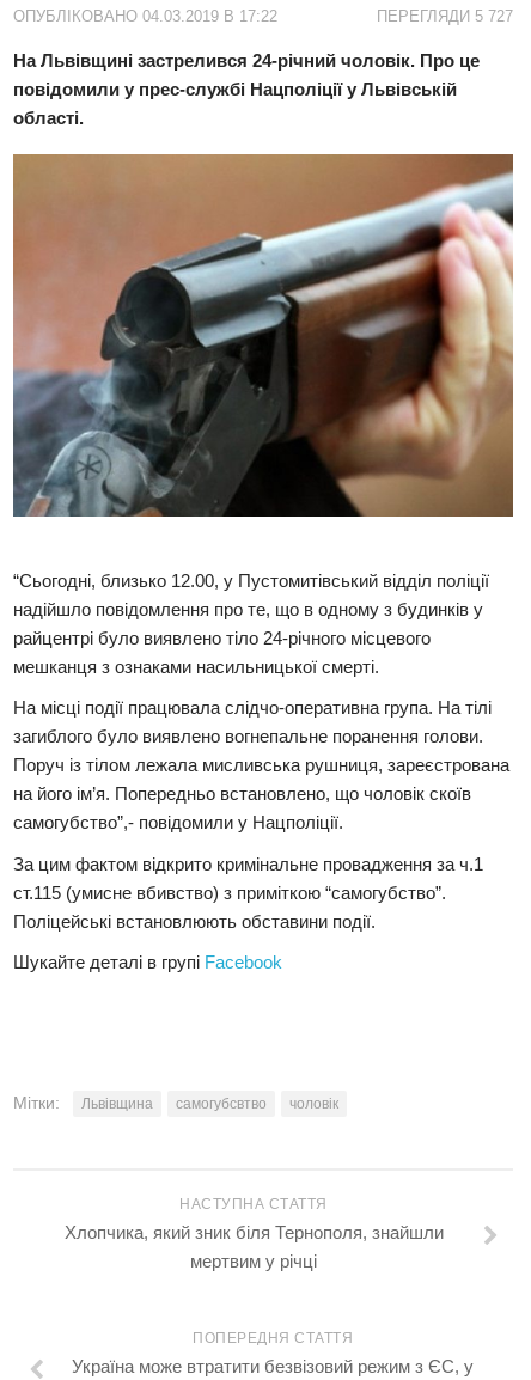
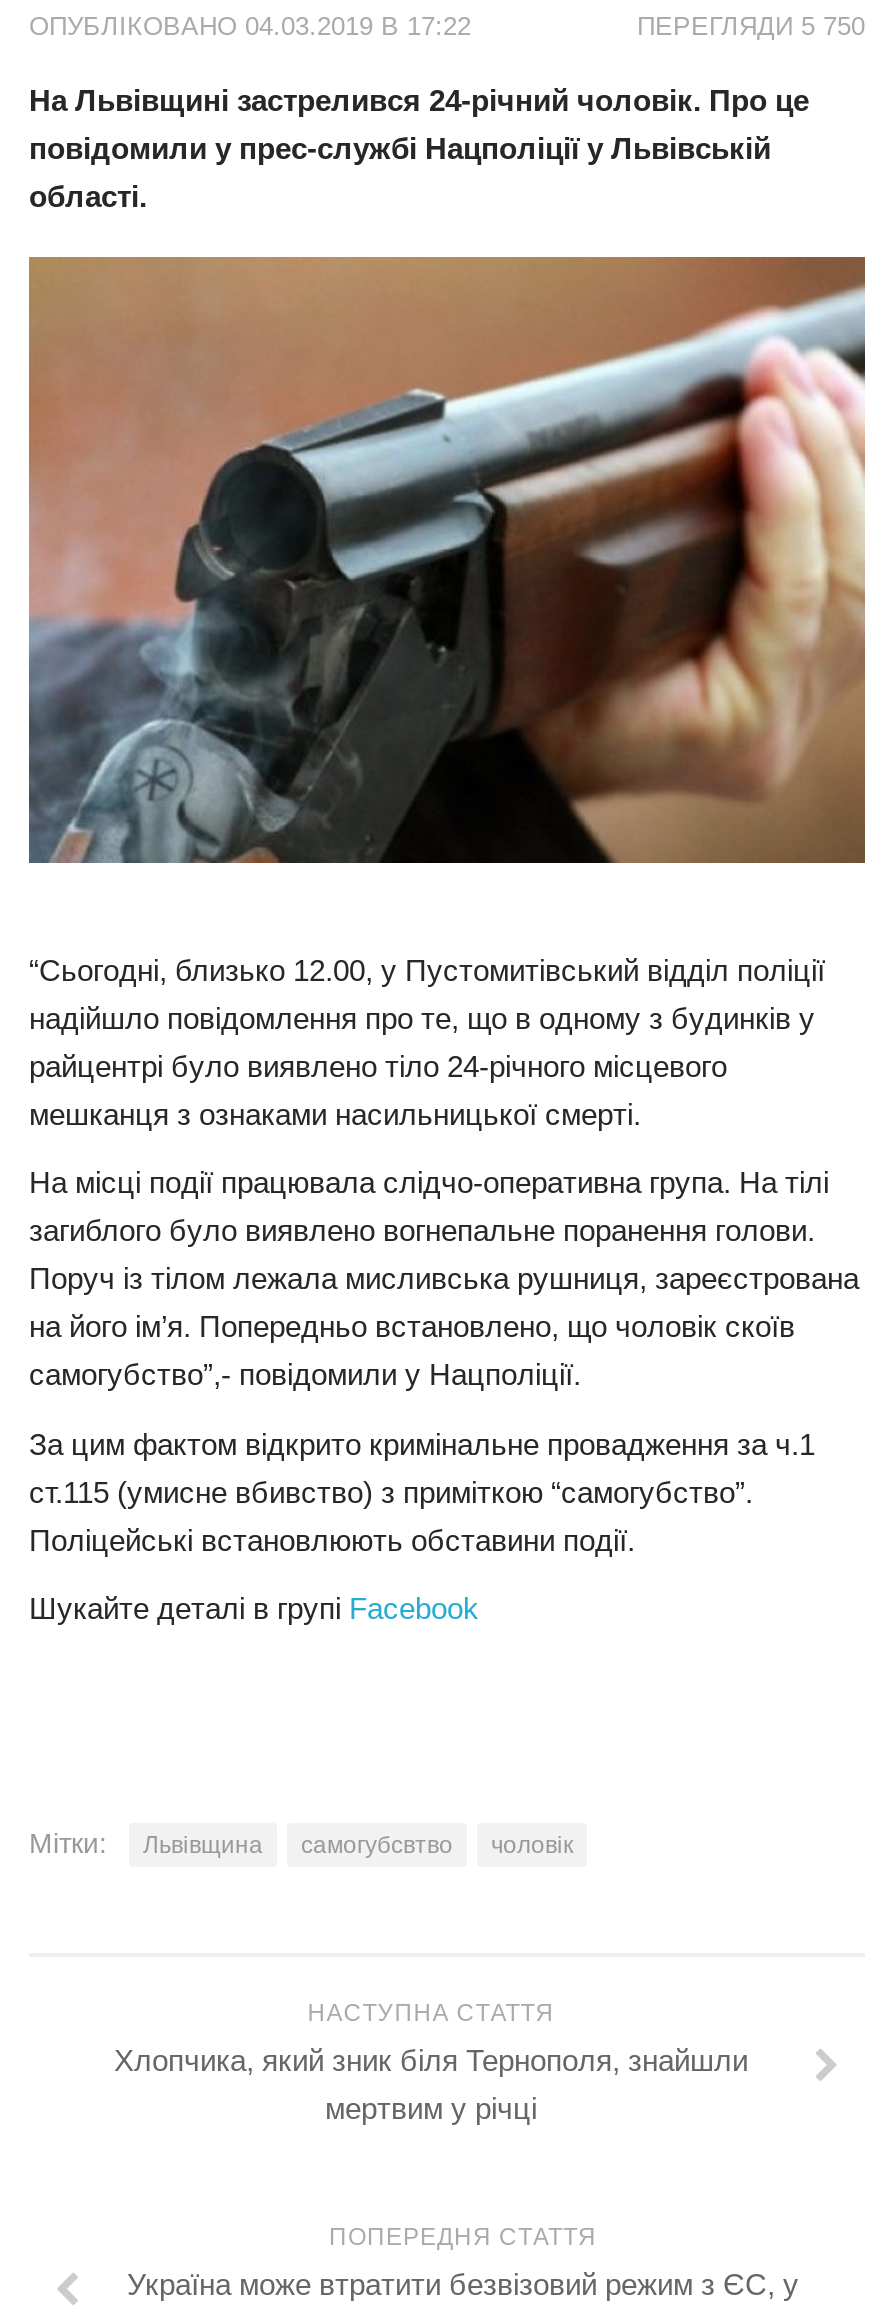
- ПЕРЕГЛЯДИ 5 727
+ ПЕРЕГЛЯДИ 5 750
